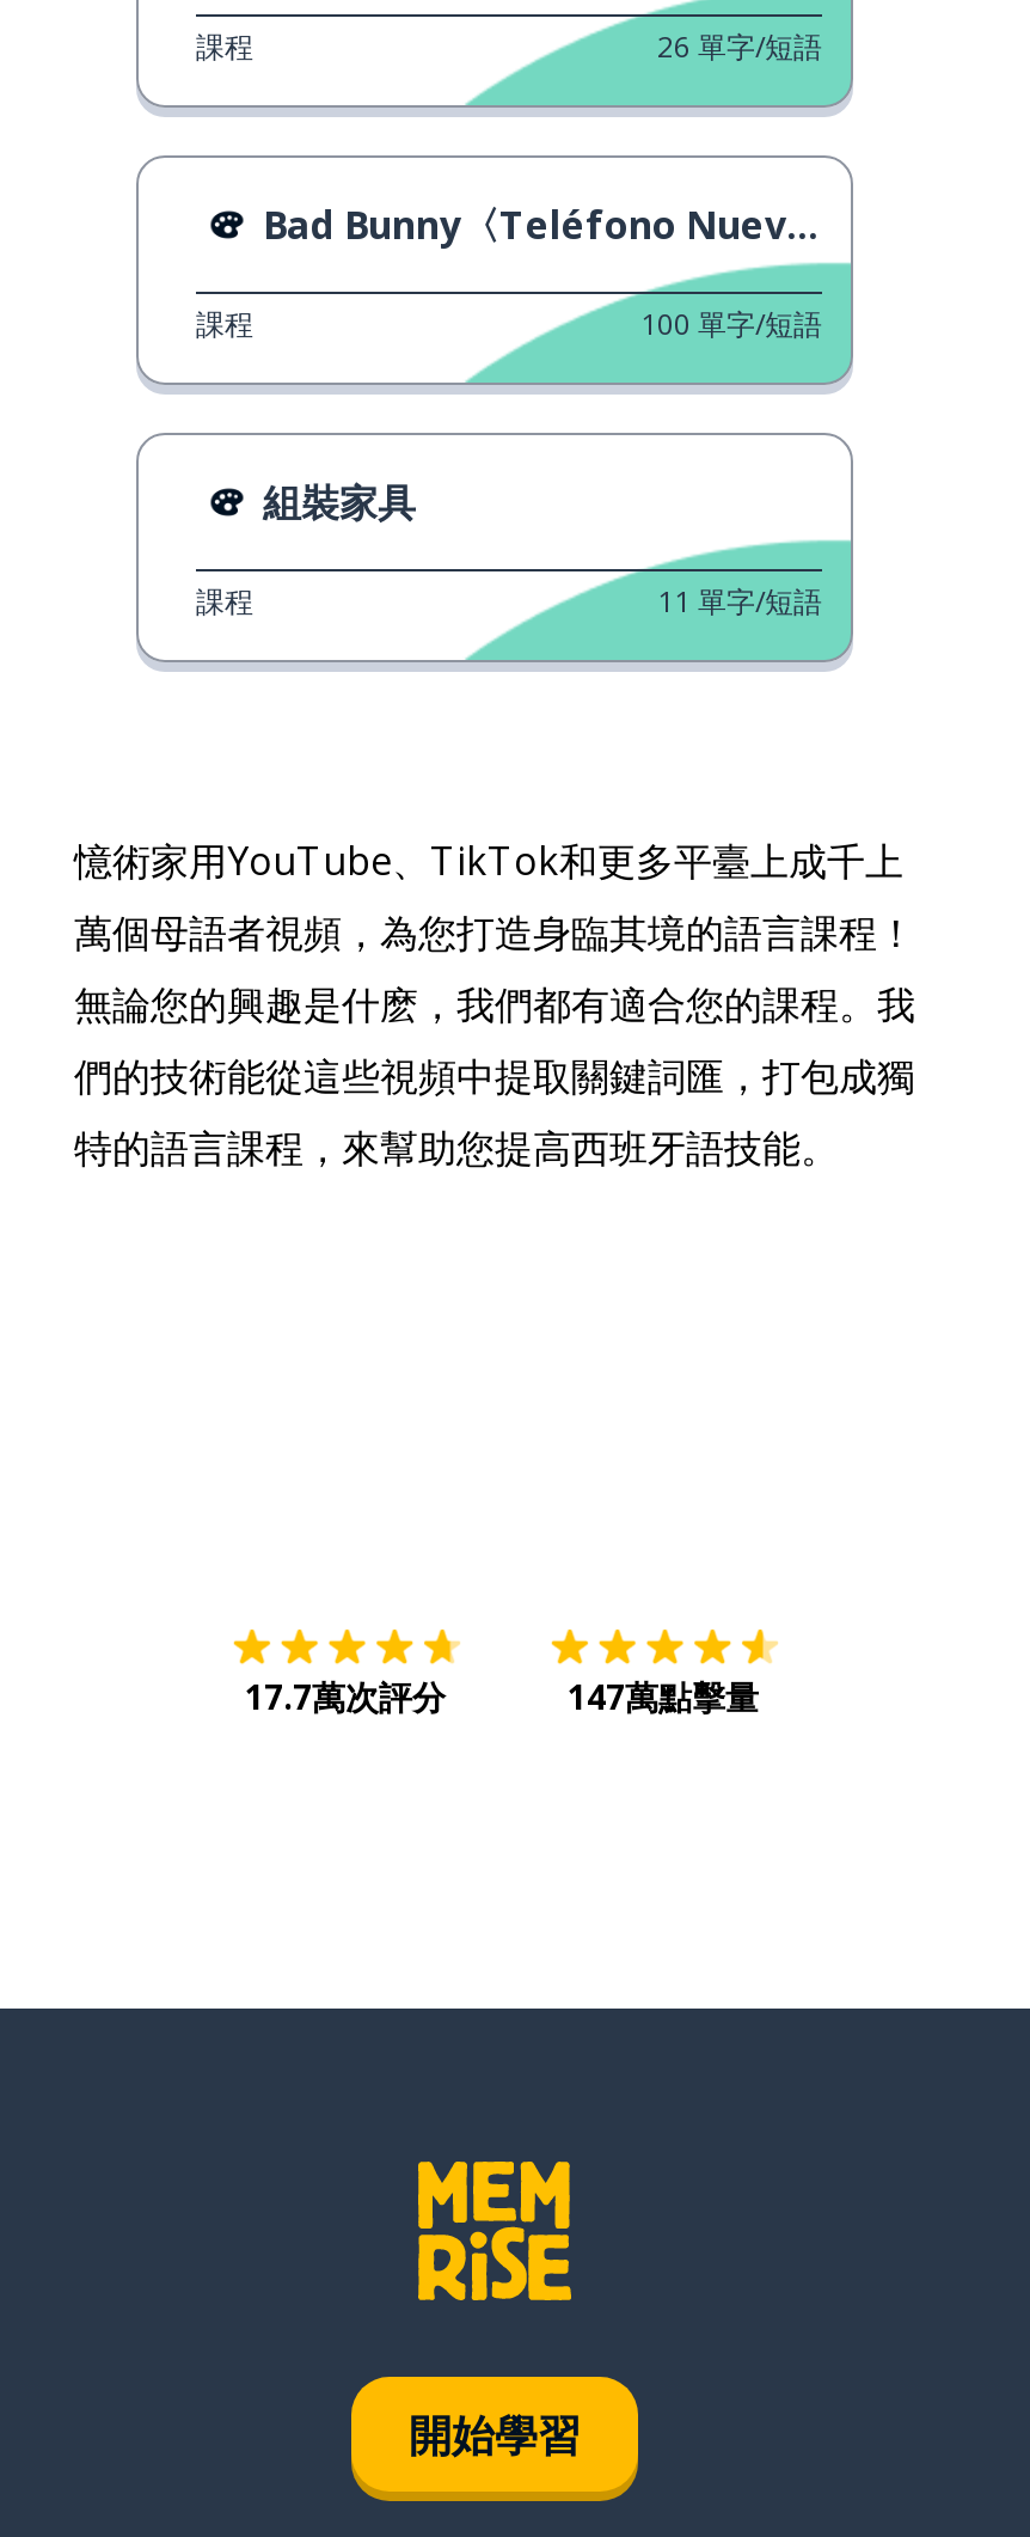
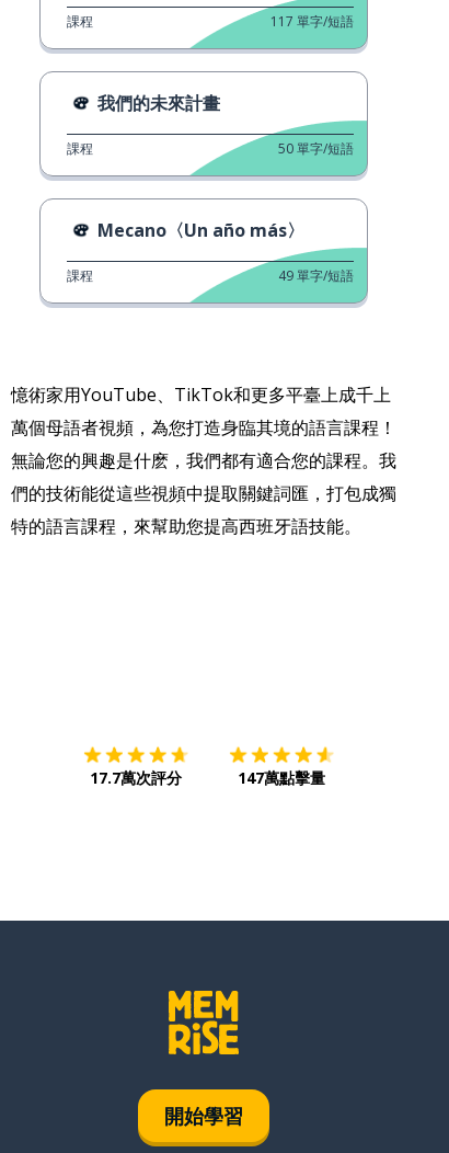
- 26 單字/短語
+ 117 單字/短語

- Bad Bunny〈Teléfono Nuevo〉
+ 我們的未來計畫

- 100 單字/短語
+ 50 單字/短語

- 組裝家具
+ Mecano〈Un año más〉

- 11 單字/短語
+ 49 單字/短語
